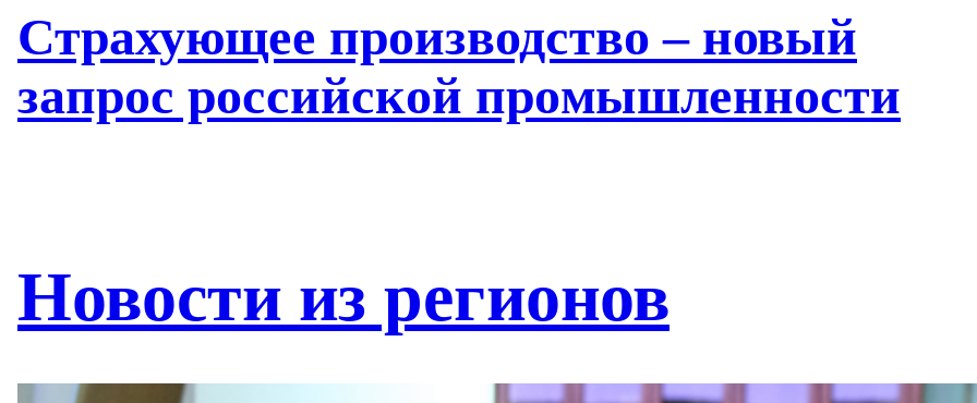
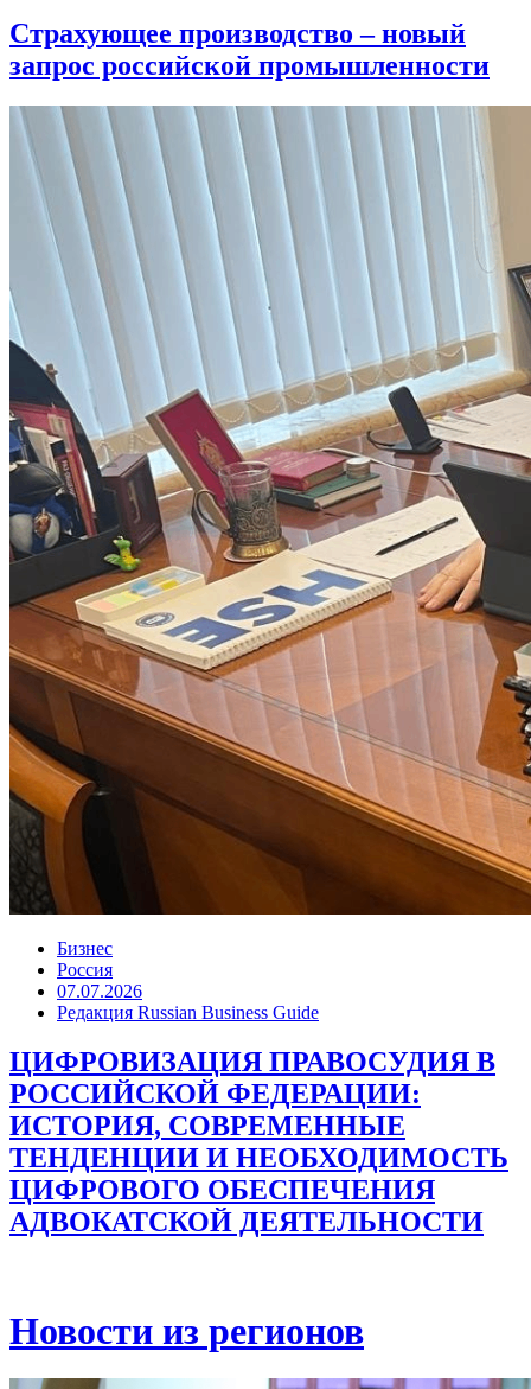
+ [image]
+ Бизнес
+ Россия
+ 07.07.2026
+ Редакция Russian Business Guide
+ ЦИФРОВИЗАЦИЯ ПРАВОСУДИЯ В
+ РОССИЙСКОЙ ФЕДЕРАЦИИ:
+ ИСТОРИЯ, СОВРЕМЕННЫЕ
+ ТЕНДЕНЦИИ И НЕОБХОДИМОСТЬ
+ ЦИФРОВОГО ОБЕСПЕЧЕНИЯ
+ АДВОКАТСКОЙ ДЕЯТЕЛЬНОСТИ
